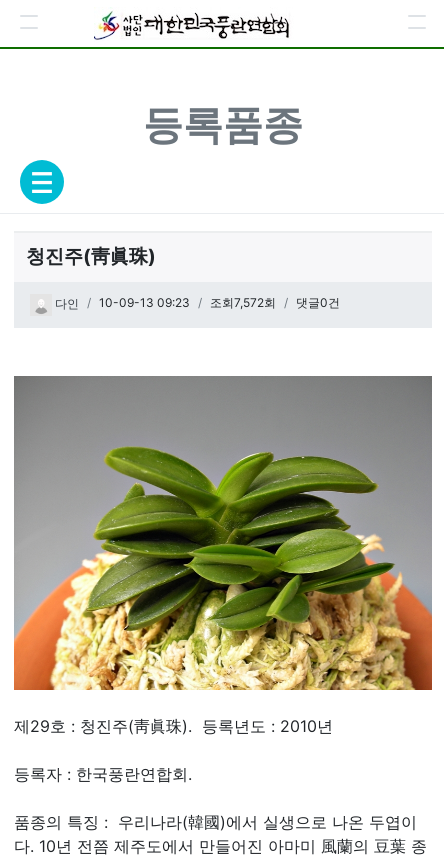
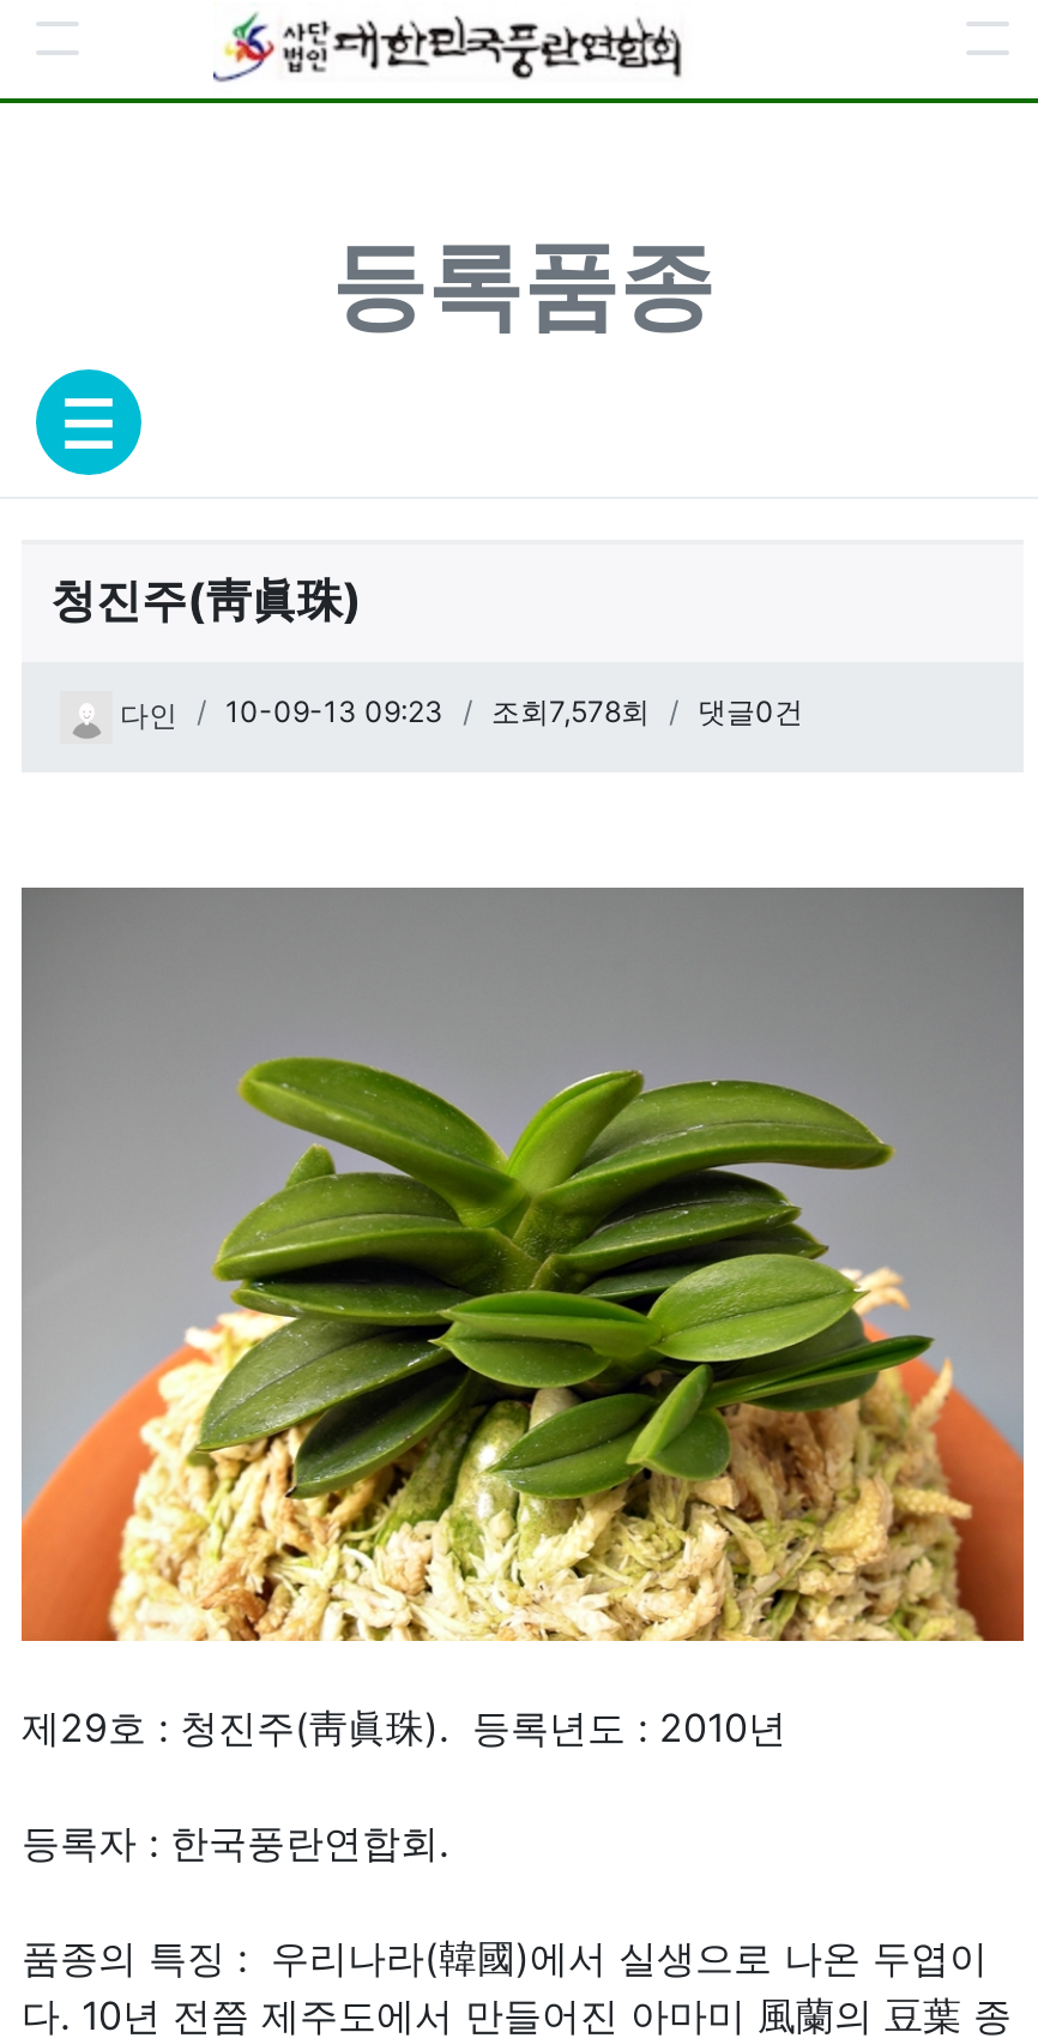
- 조회7,572회
+ 조회7,578회
